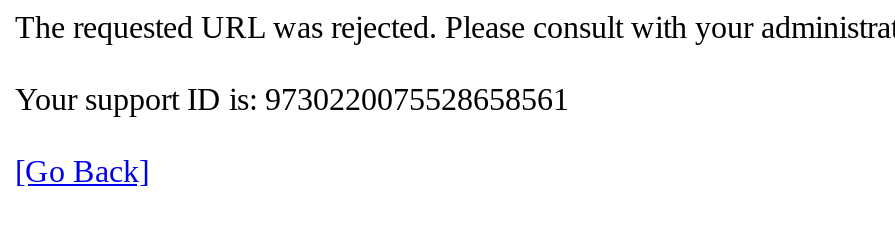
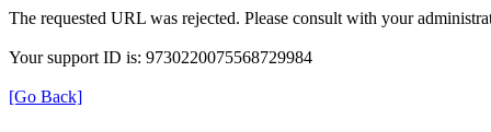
- Your support ID is: 9730220075528658561
+ Your support ID is: 9730220075568729984
